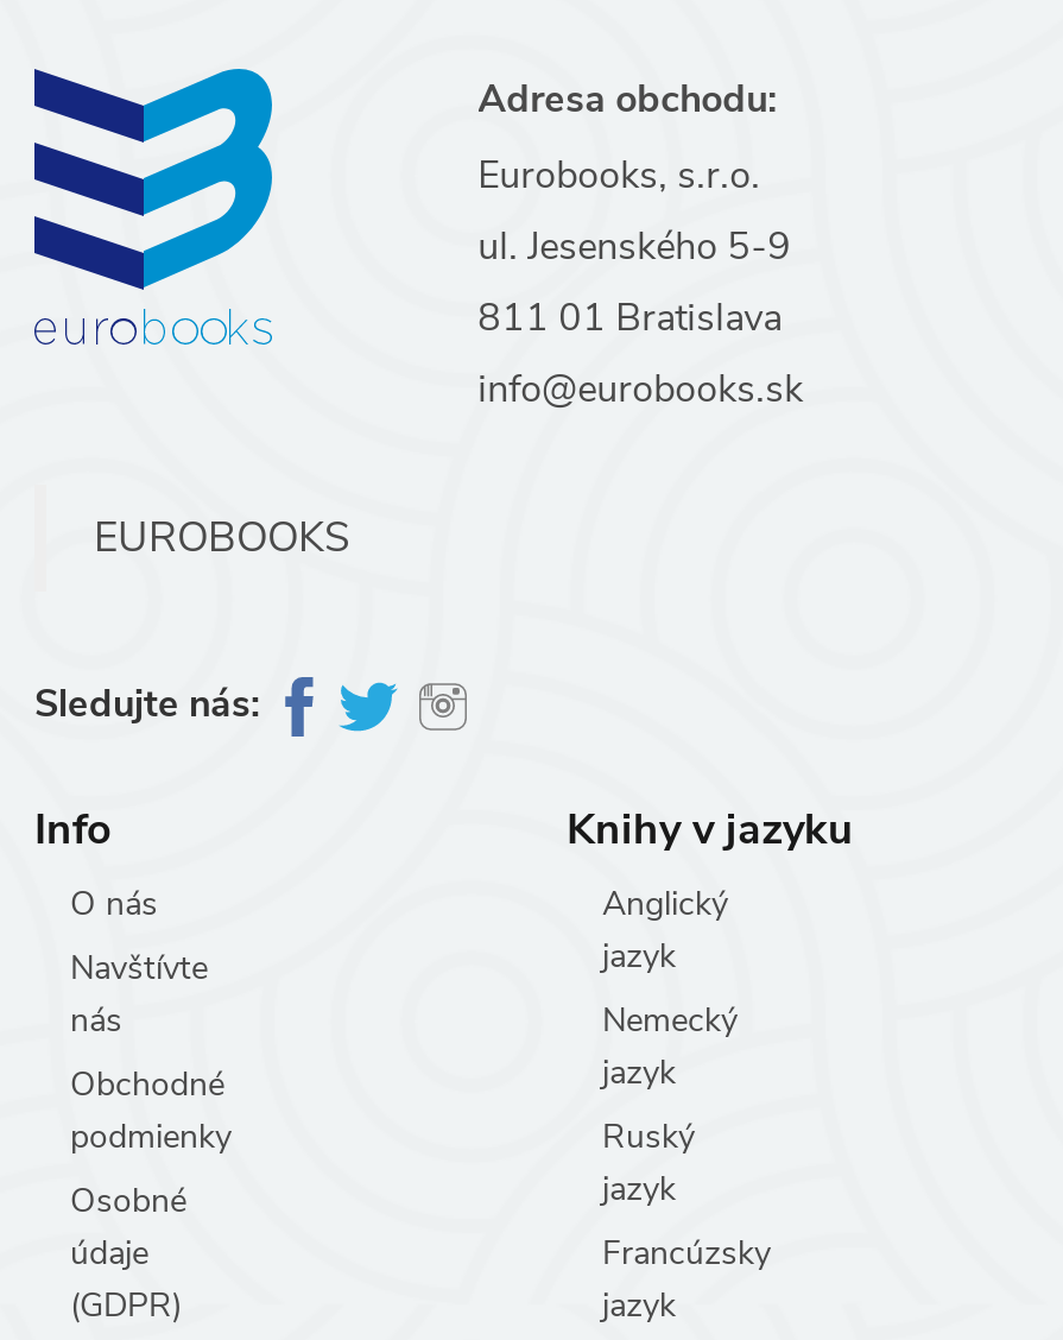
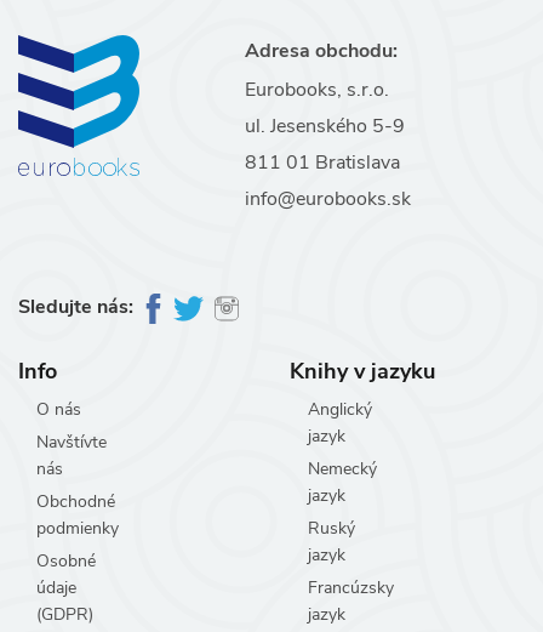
- EUROBOOKS
